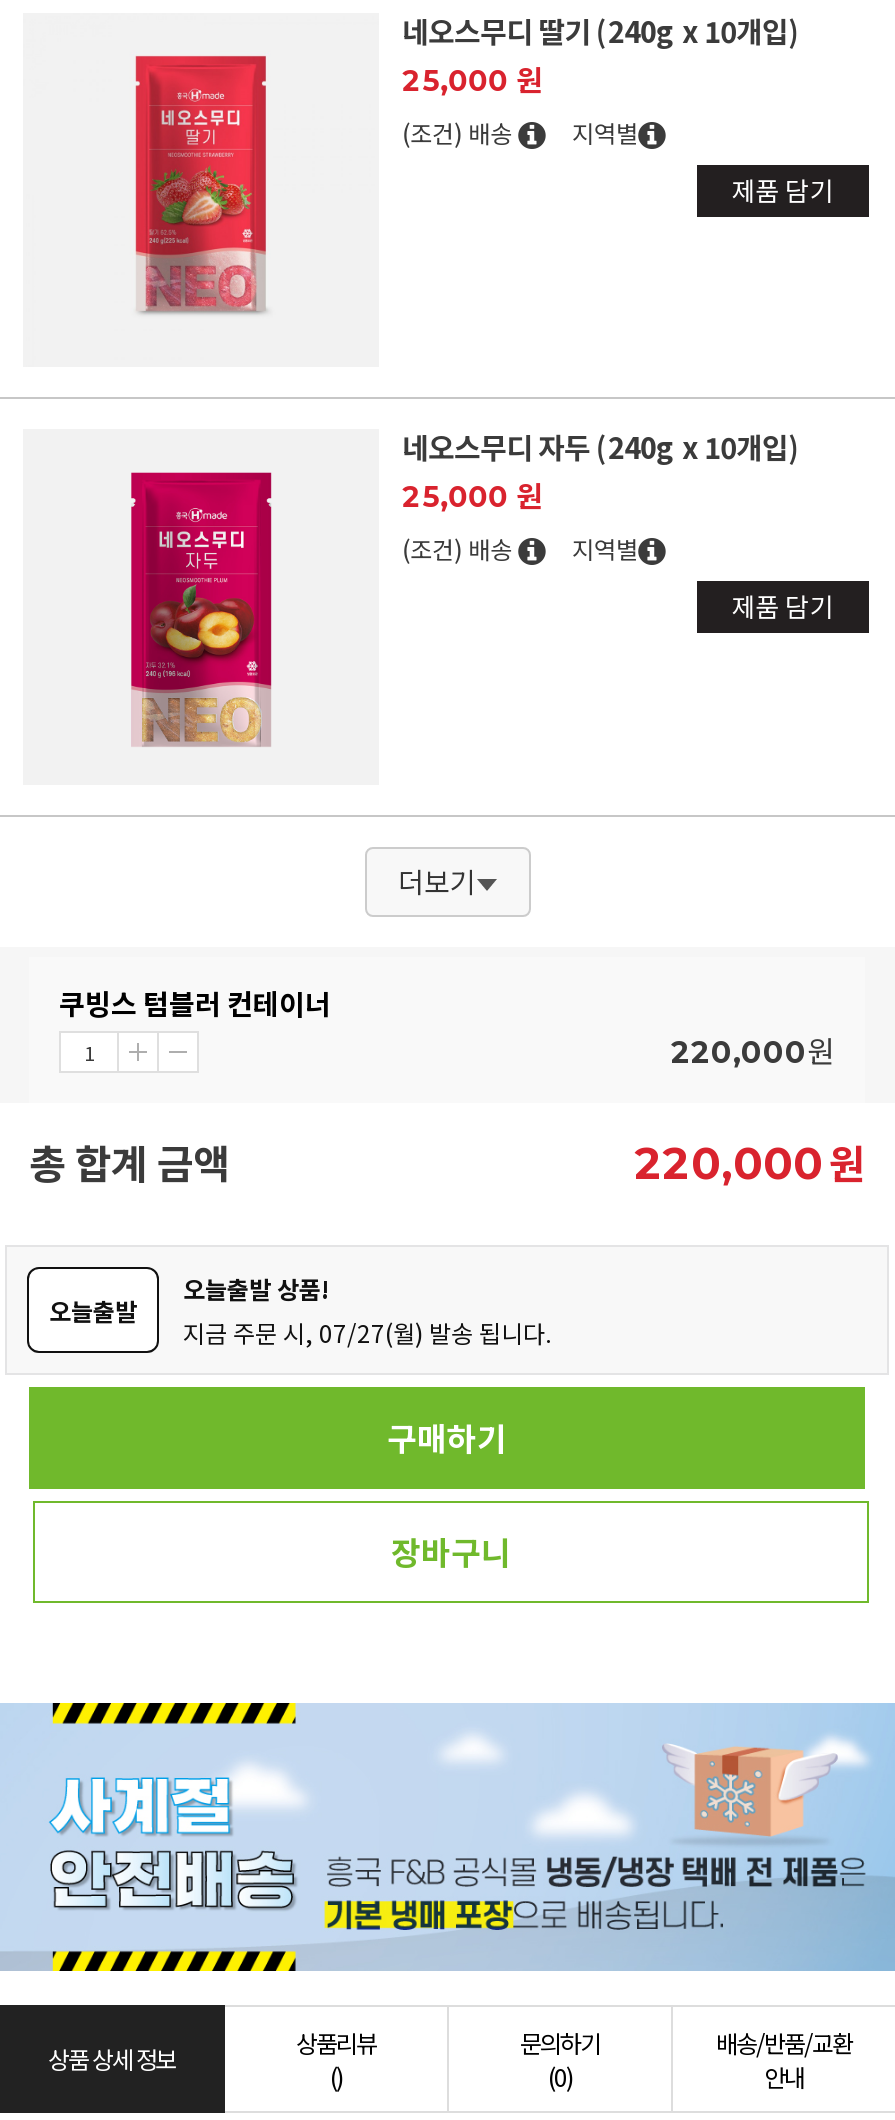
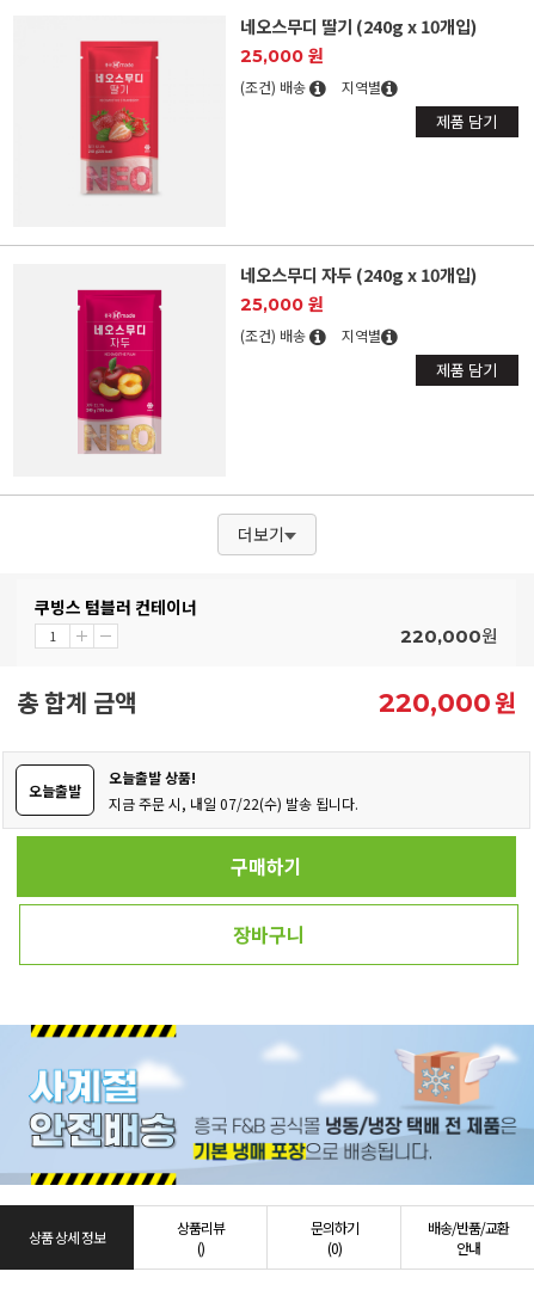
- 지금 주문 시, 07/27(월) 발송 됩니다.
+ 지금 주문 시, 내일 07/22(수) 발송 됩니다.
